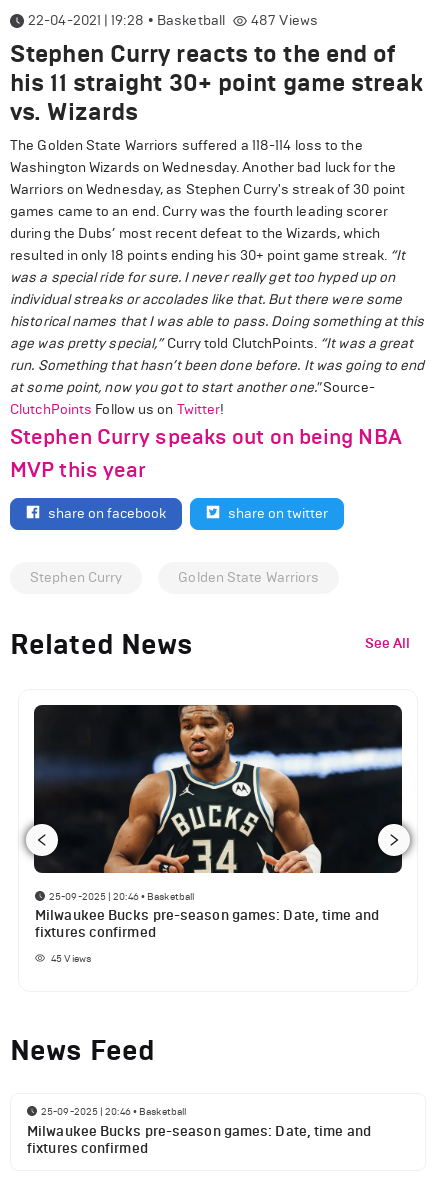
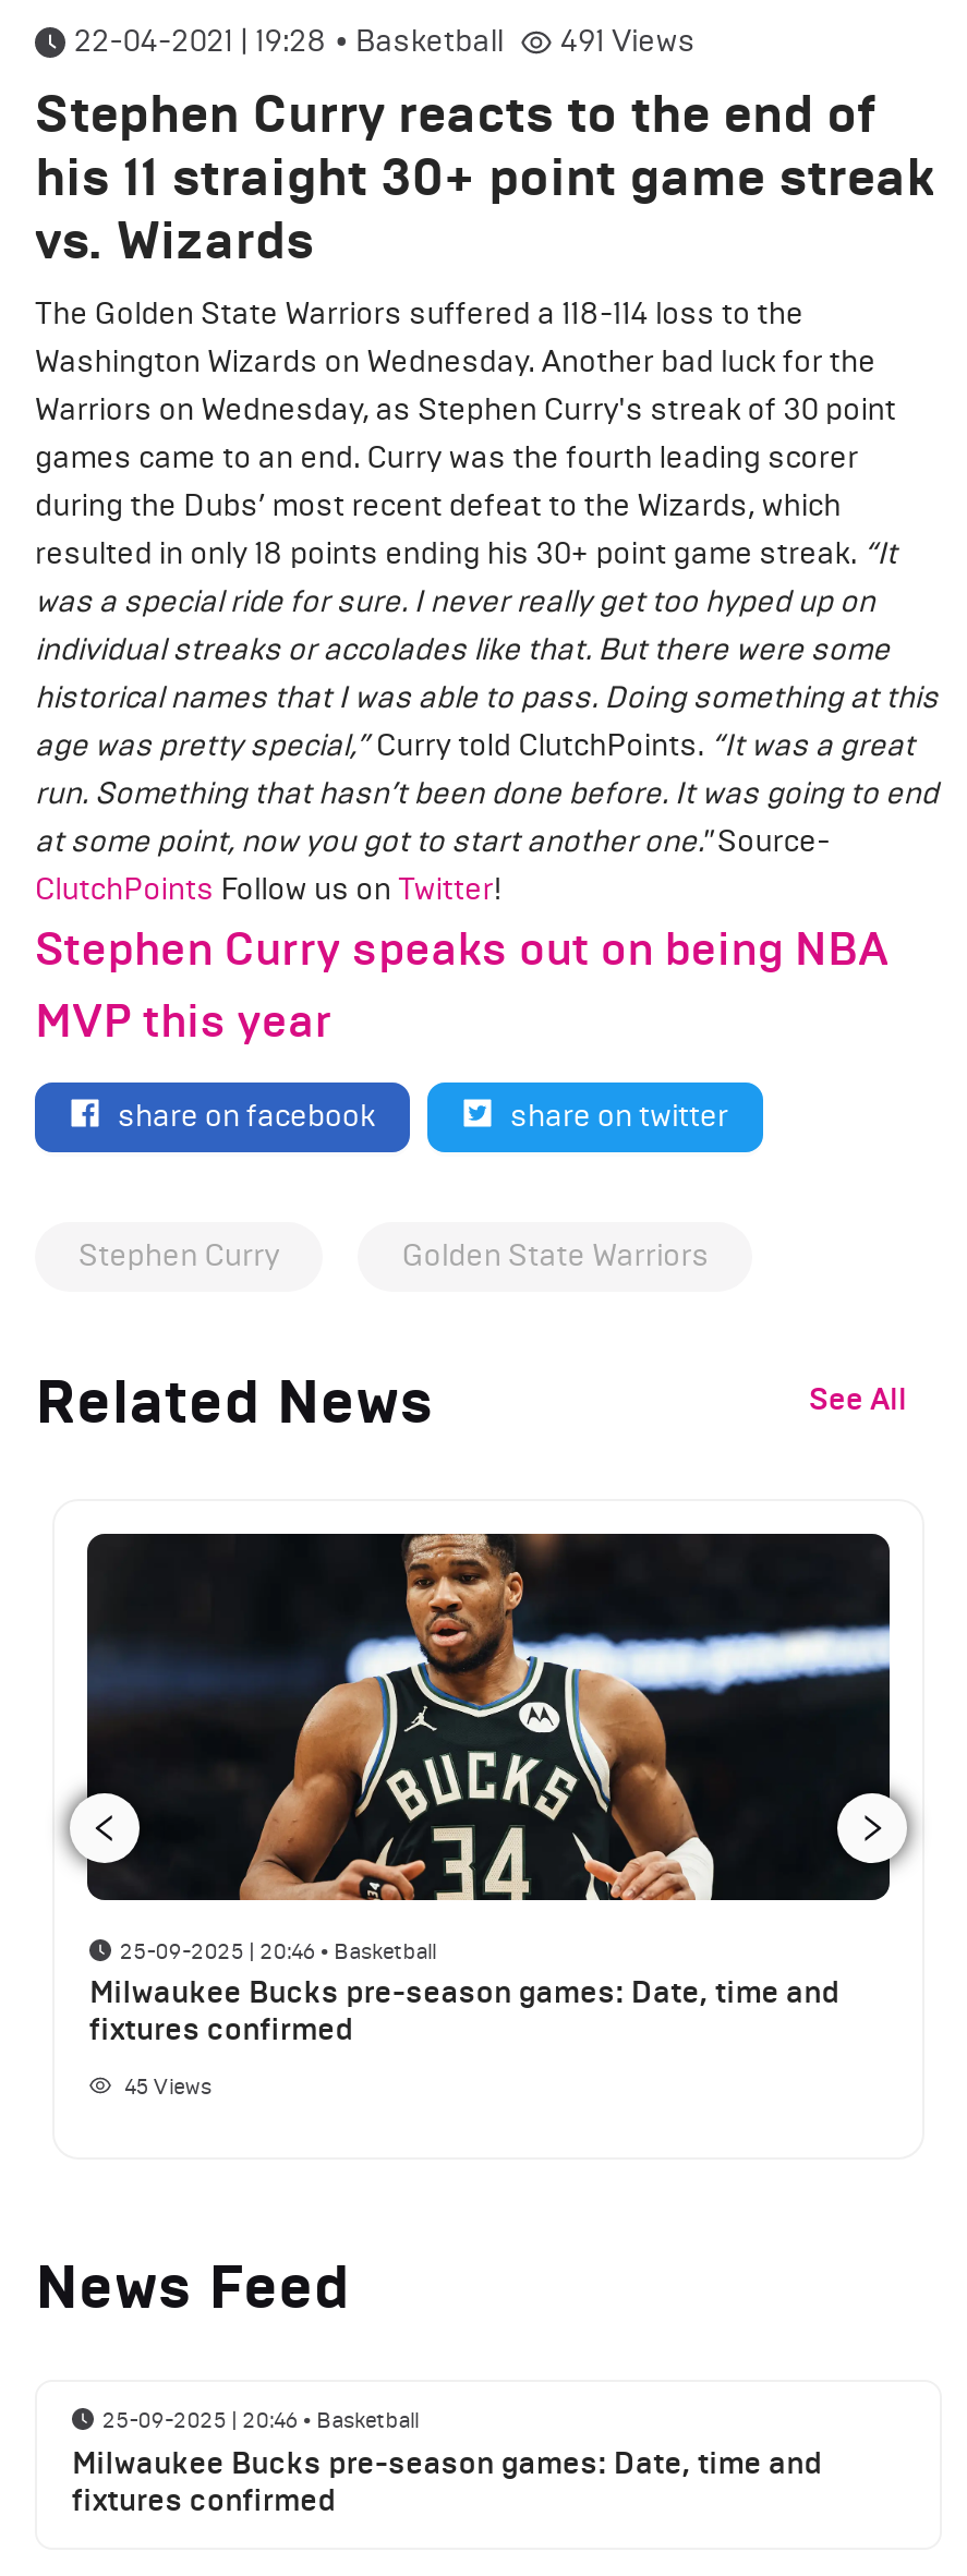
- 487 Views
+ 491 Views
